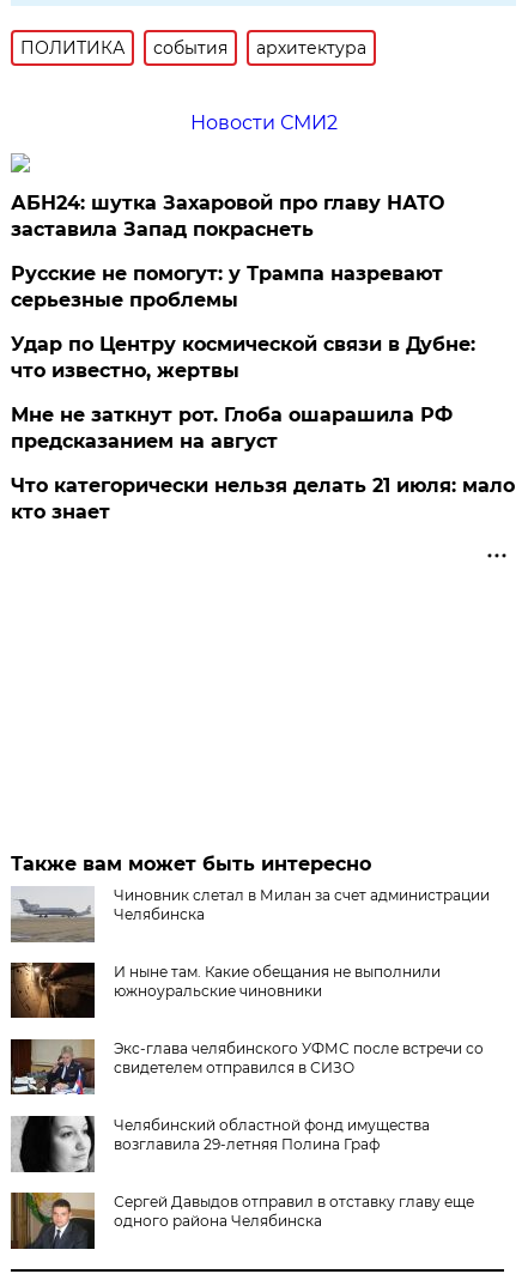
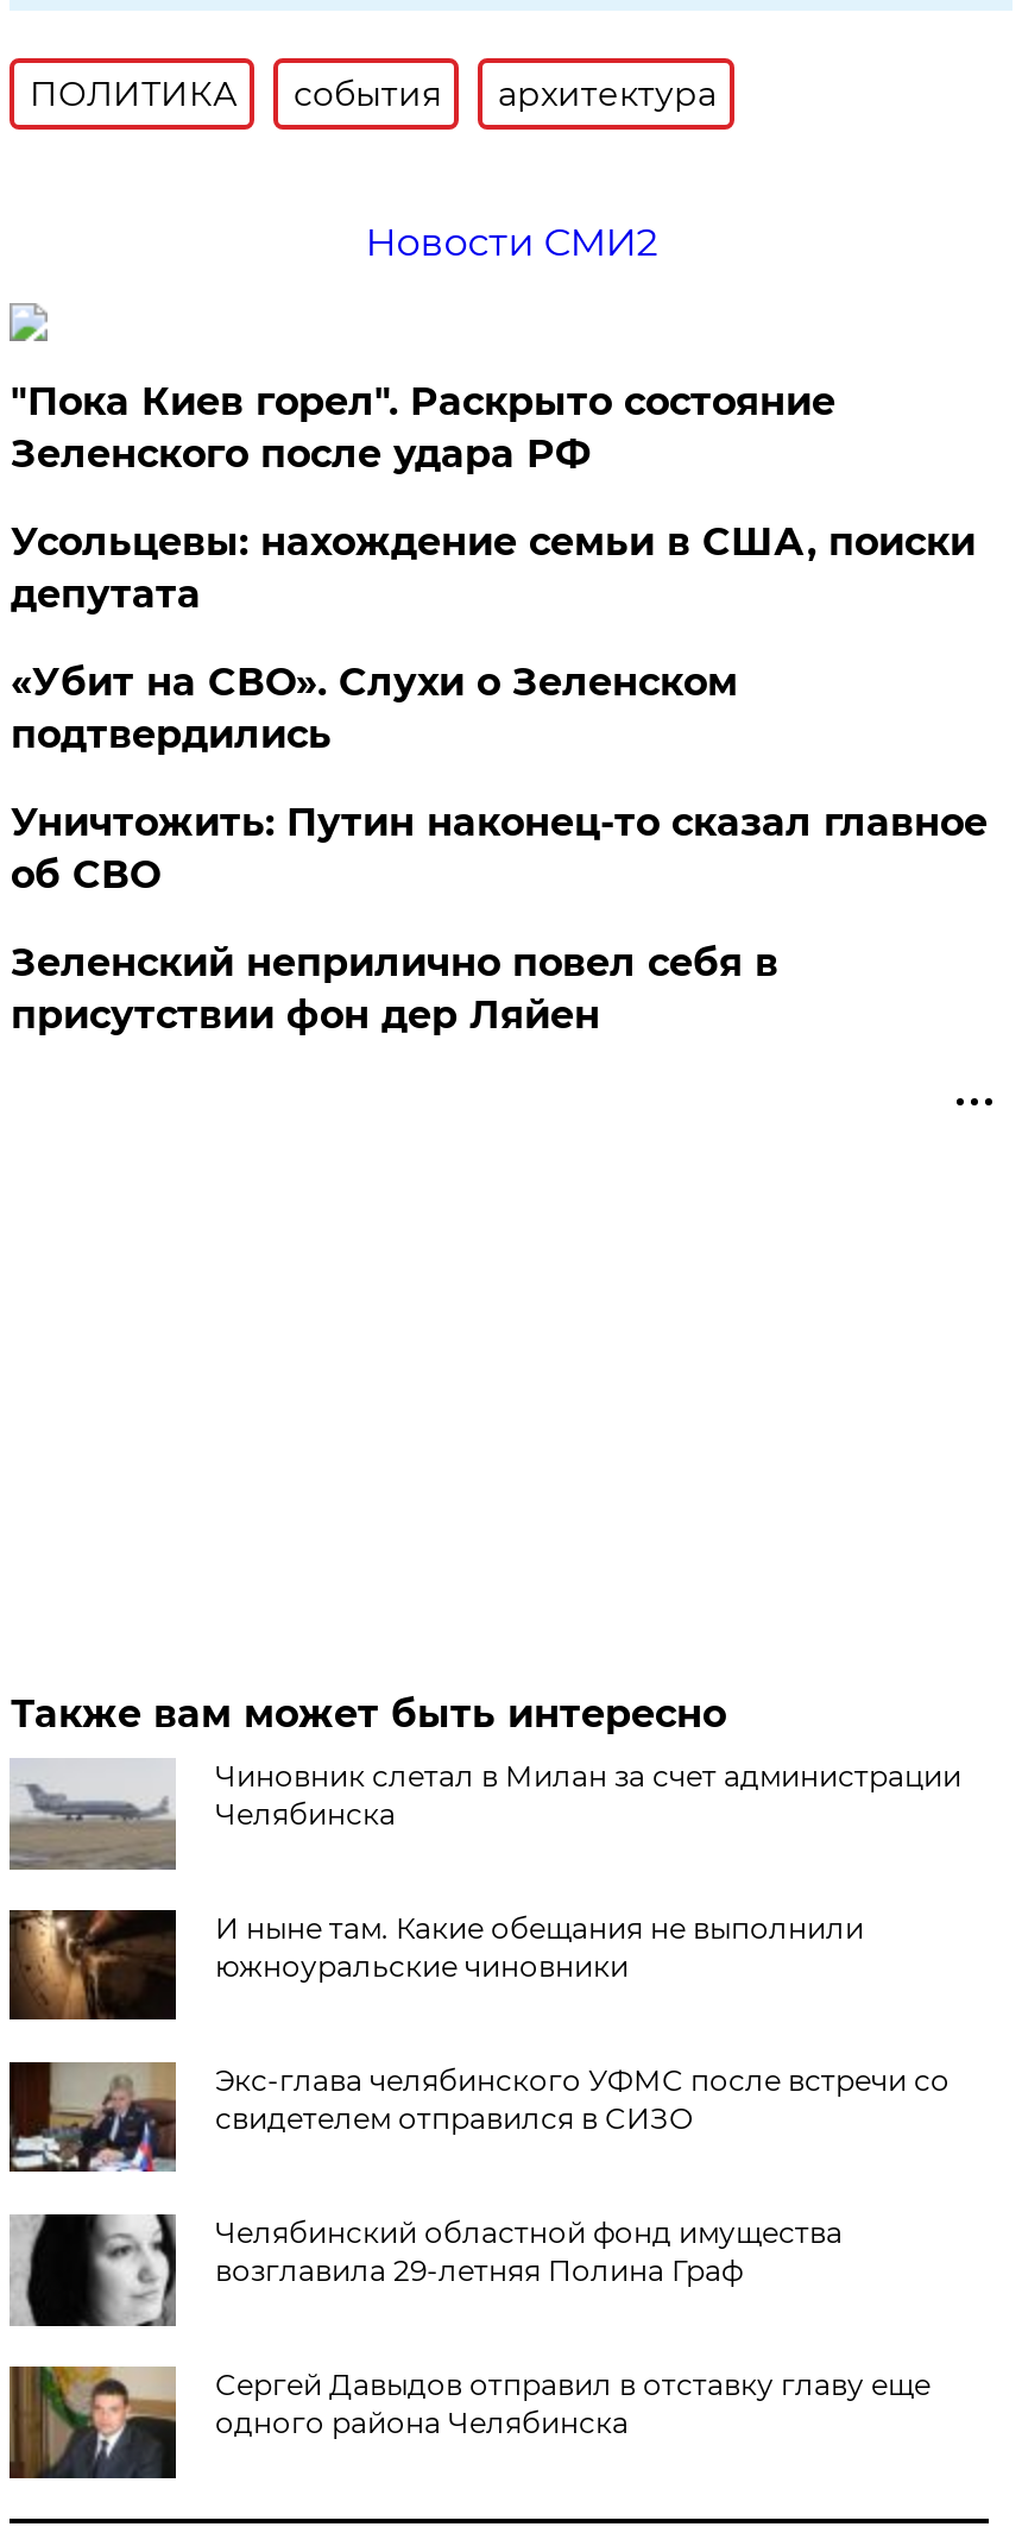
- АБН24: шутка Захаровой про главу НАТО
- заставила Запад покраснеть
+ "Пока Киев горел". Раскрыто состояние
+ Зеленского после удара РФ

- Русские не помогут: у Трампа назревают
- серьезные проблемы
+ Усольцевы: нахождение семьи в США, поиски
+ депутата

- Удар по Центру космической связи в Дубне:
- что известно, жертвы
+ «Убит на СВО». Слухи о Зеленском
+ подтвердились

- Мне не заткнут рот. Глоба ошарашила РФ
- предсказанием на август
+ Уничтожить: Путин наконец-то сказал главное
+ об СВО

- Что категорически нельзя делать 21 июля: мало
- кто знает
+ Зеленский неприлично повел cебя в
+ присутствии фон дер Ляйен
